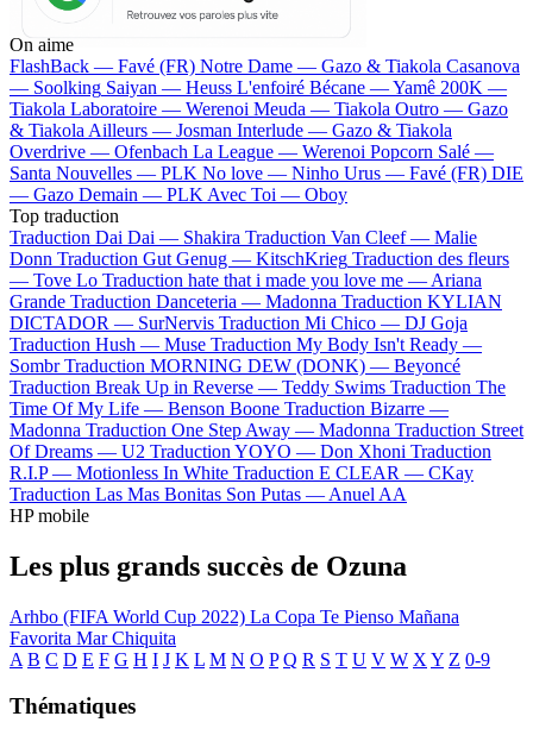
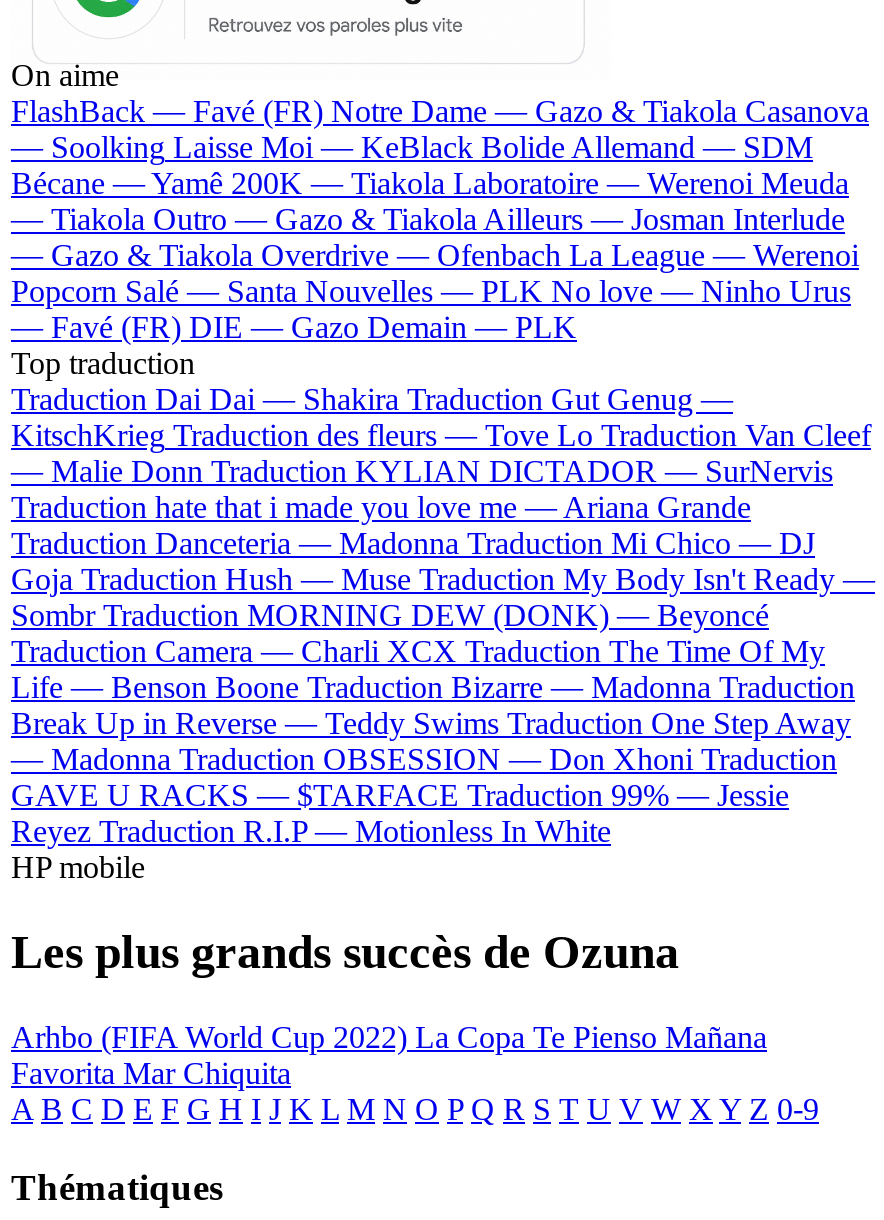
- — Soolking Saiyan — Heuss L'enfoiré Bécane — Yamê 200K —
- Tiakola Laboratoire — Werenoi Meuda — Tiakola Outro — Gazo
- & Tiakola Ailleurs — Josman Interlude — Gazo & Tiakola
- Overdrive — Ofenbach La League — Werenoi Popcorn Salé —
- Santa Nouvelles — PLK No love — Ninho Urus — Favé (FR) DIE
- — Gazo Demain — PLK Avec Toi — Oboy
+ — Soolking Laisse Moi — KeBlack Bolide Allemand — SDM
+ Bécane — Yamê 200K — Tiakola Laboratoire — Werenoi Meuda
+ — Tiakola Outro — Gazo & Tiakola Ailleurs — Josman Interlude
+ — Gazo & Tiakola Overdrive — Ofenbach La League — Werenoi
+ Popcorn Salé — Santa Nouvelles — PLK No love — Ninho Urus
+ —Favé (FR) DIE — Gazo Demain — PLK

- Traduction Dai Dai — Shakira Traduction Van Cleef — Malie
- Donn Traduction Gut Genug — KitschKrieg Traduction des fleurs
- — Tove Lo Traduction hate that i made you love me — Ariana
- Grande Traduction Danceteria — Madonna Traduction KYLIAN
- DICTADOR — SurNervis Traduction Mi Chico — DJ Goja
- Traduction Hush — Muse Traduction My Body Isn't Ready —
+ Traduction Dai Dai — Shakira Traduction Gut Genug —
+ KitschKrieg Traduction des fleurs — Tove Lo Traduction Van Cleef
+ — Malie Donn Traduction KYLIAN DICTADOR — SurNervis
+ Traduction hate that i made you love me — Ariana Grande
+ Traduction Danceteria — Madonna Traduction Mi Chico — DJ
+ Goja Traduction Hush — Muse Traduction My Body Isn't Ready —

- Traduction Break Up in Reverse — Teddy Swims Traduction The
- Time Of My Life — Benson Boone Traduction Bizarre —
- Madonna Traduction One Step Away — Madonna Traduction Street
- Of Dreams — U2 Traduction YOYO — Don Xhoni Traduction
- R.I.P — Motionless In White Traduction E CLEAR — CKay
- Traduction Las Mas Bonitas Son Putas — Anuel AA
+ Traduction Camera — Charli XCX Traduction The Time Of My
+ Life — Benson Boone Traduction Bizarre — Madonna Traduction
+ Break Up in Reverse — Teddy Swims Traduction One Step Away
+ — Madonna Traduction OBSESSION — Don Xhoni Traduction
+ GAVE U RACKS — $TARFACE Traduction 99% — Jessie
+ Reyez Traduction R.I.P — Motionless In White
